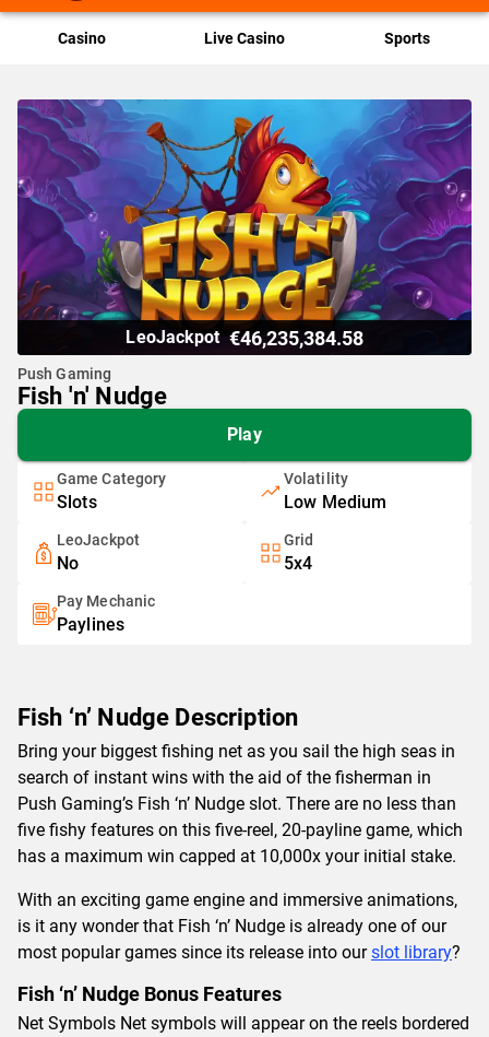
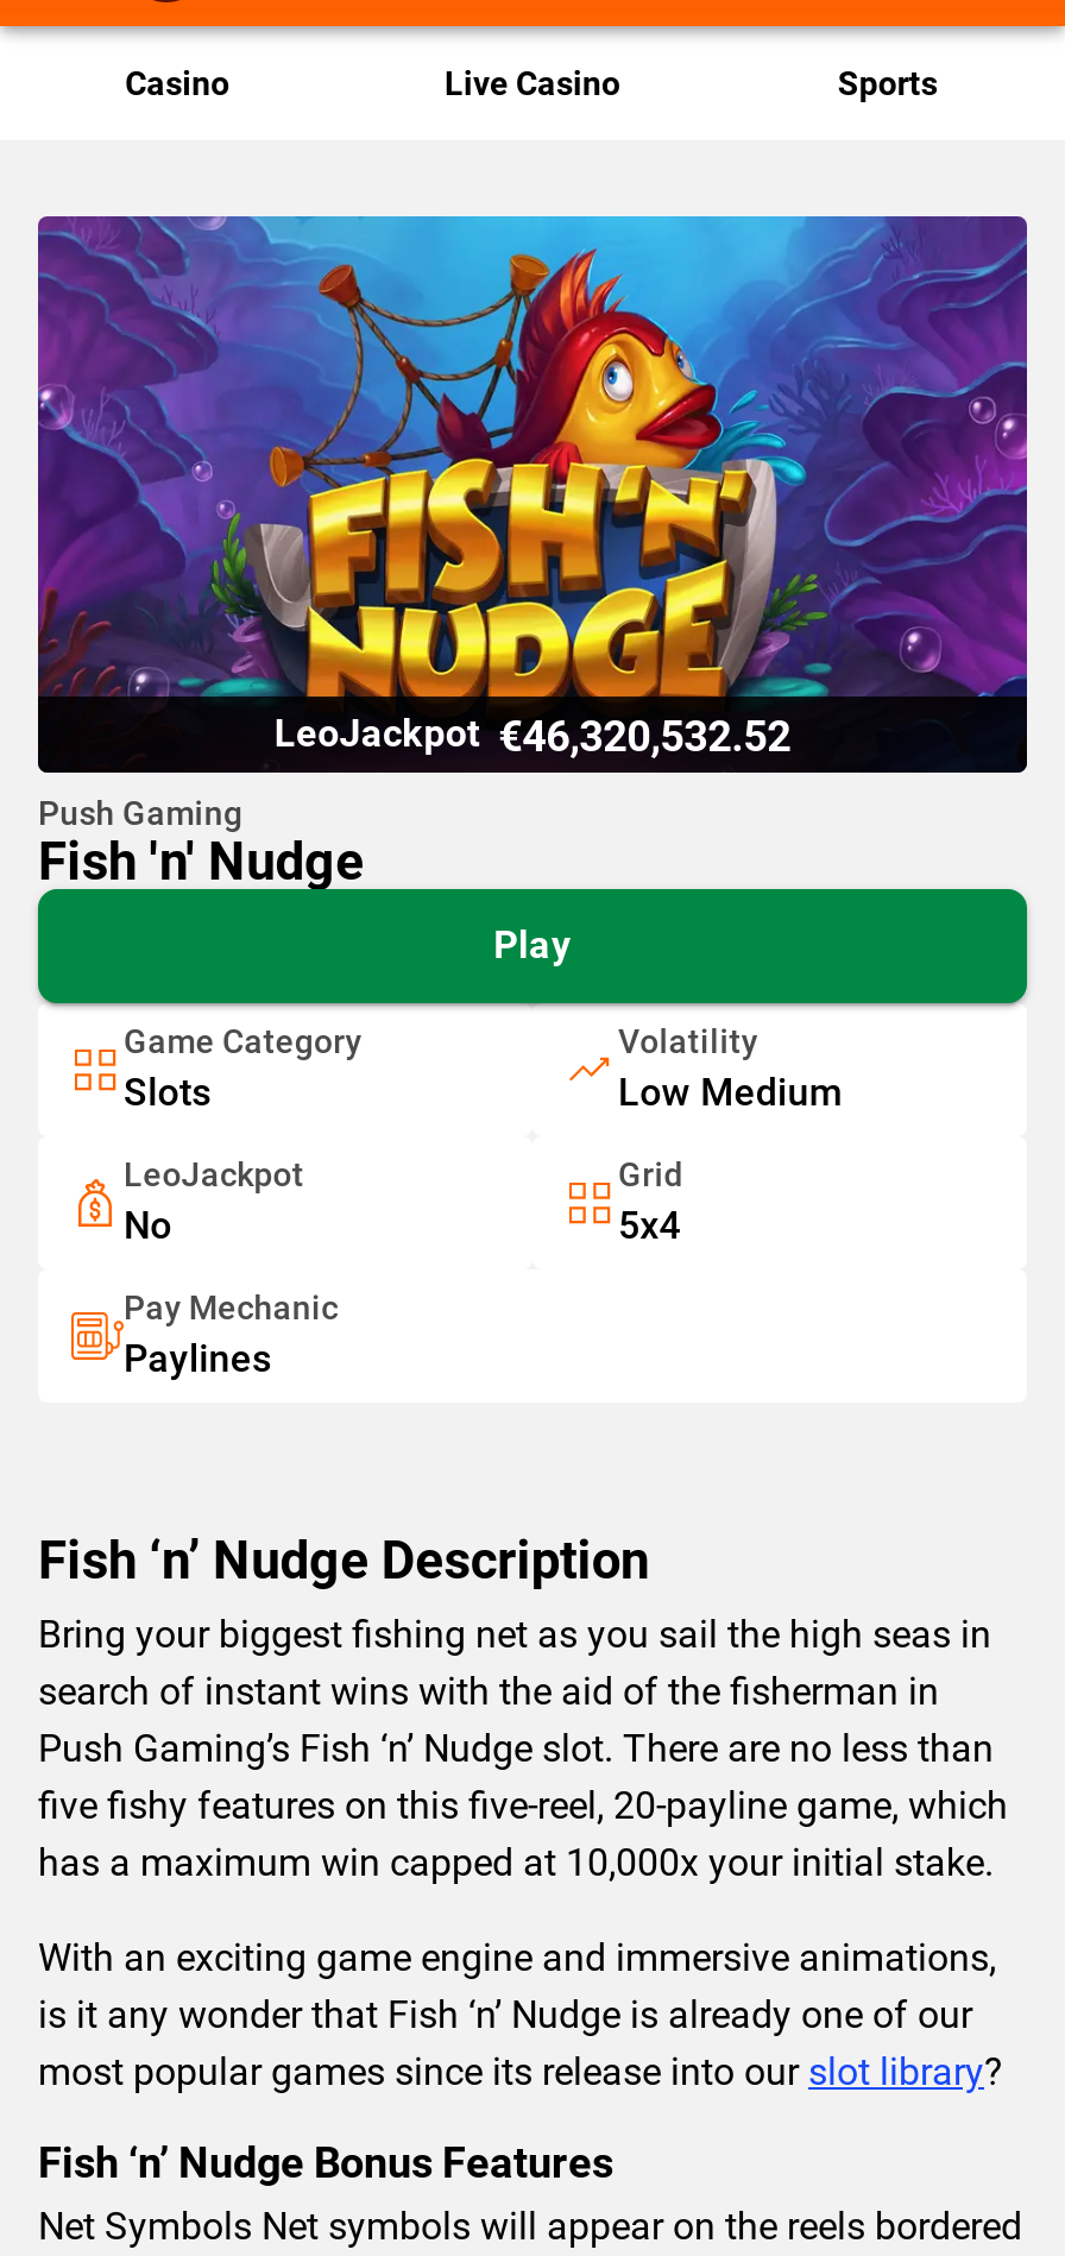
- LeoJackpot €46,235,384.58
+ LeoJackpot €46,320,532.52
